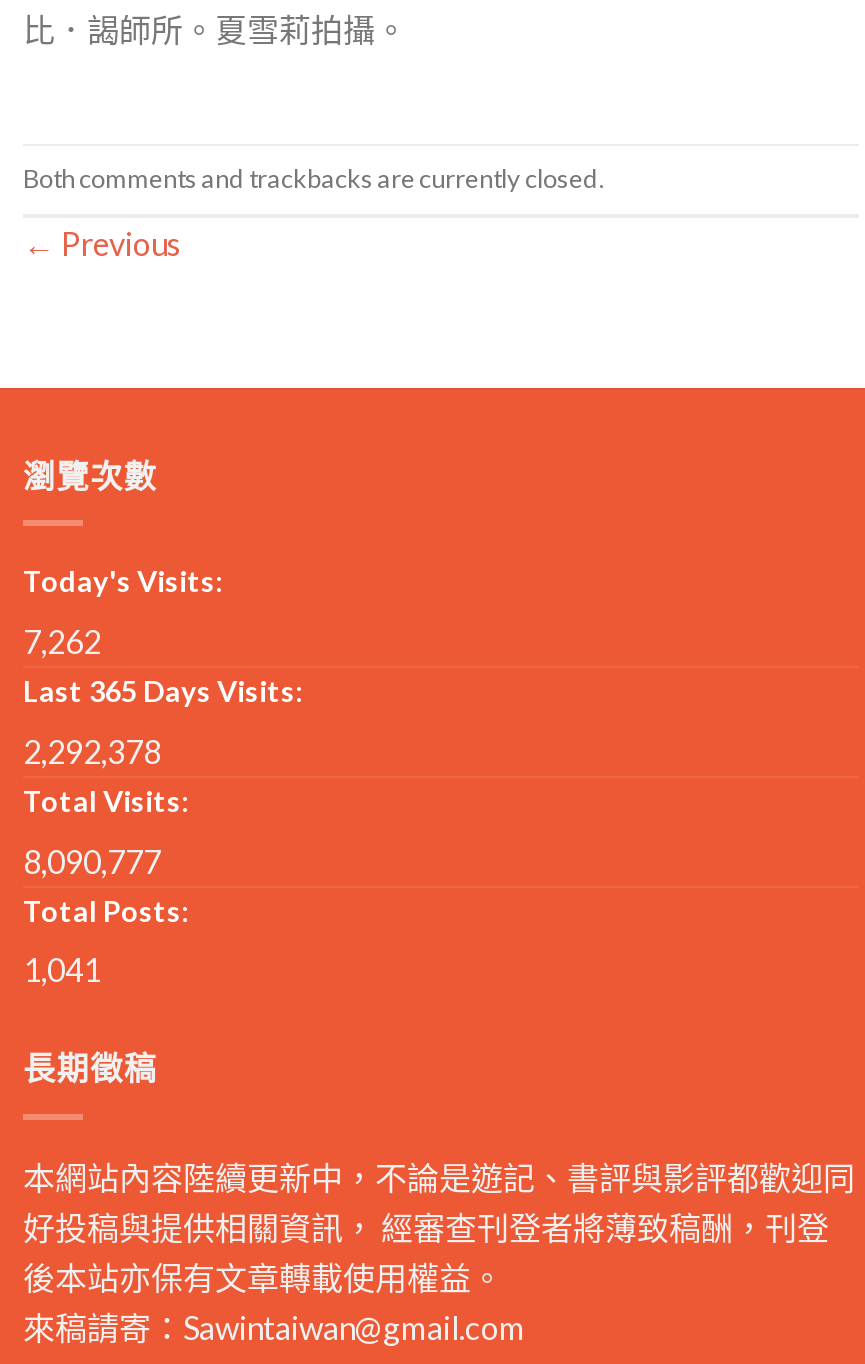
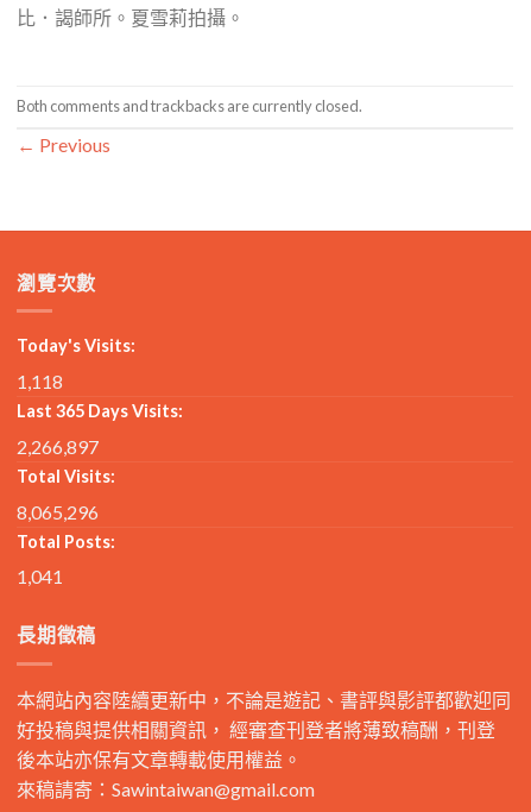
- 7,262
+ 1,118

- 2,292,378
+ 2,266,897

- 8,090,777
+ 8,065,296
